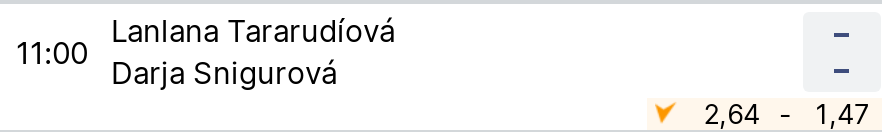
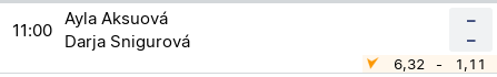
- Lanlana Tararudíová
+ Ayla Aksuová

- 2,64
+ 6,32

- 1,47
+ 1,11
